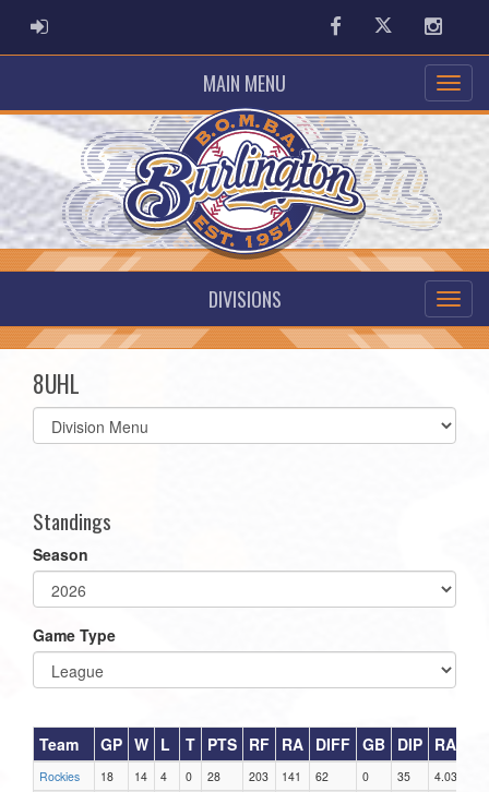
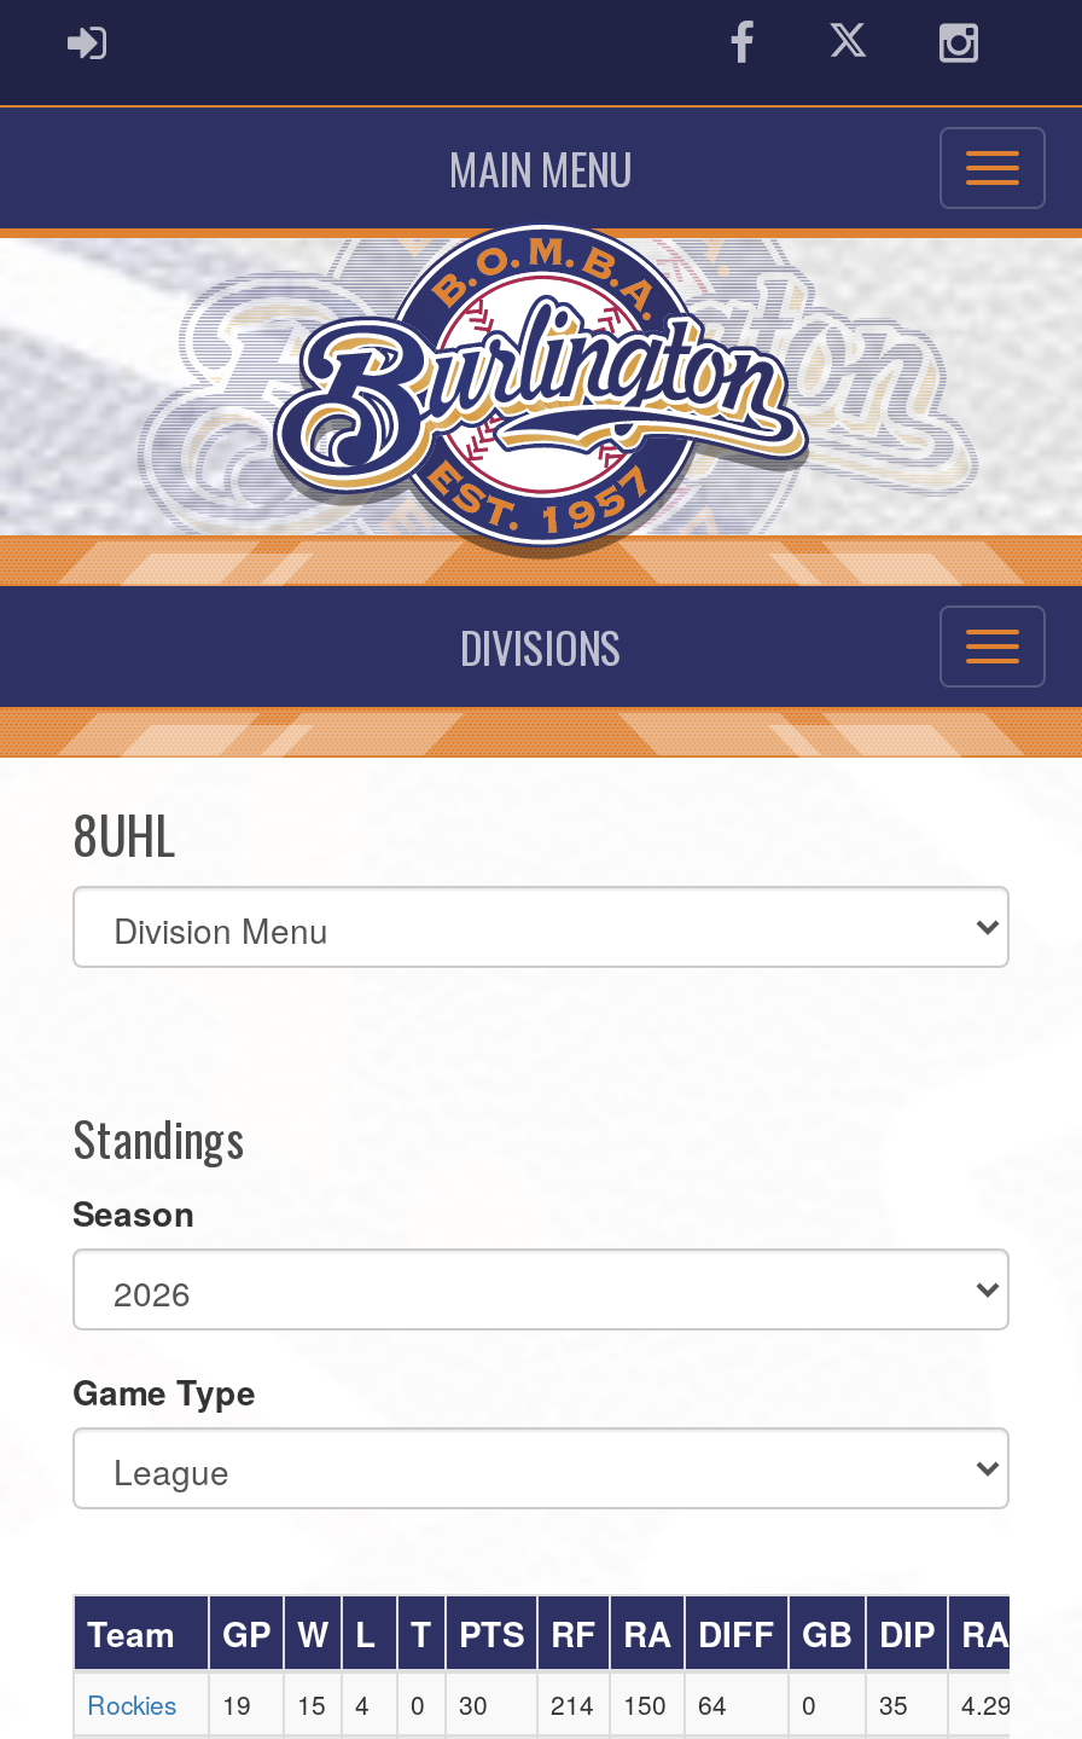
- 18
+ 19

- 14
+ 15

- 28
+ 30

- 203
+ 214

- 141
+ 150

- 62
+ 64

- 0 35 4.03
+ 0 35 4.29
